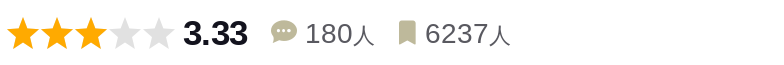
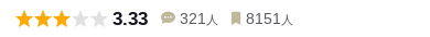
- 180人
- 6237人
+ 321人
+ 8151人
